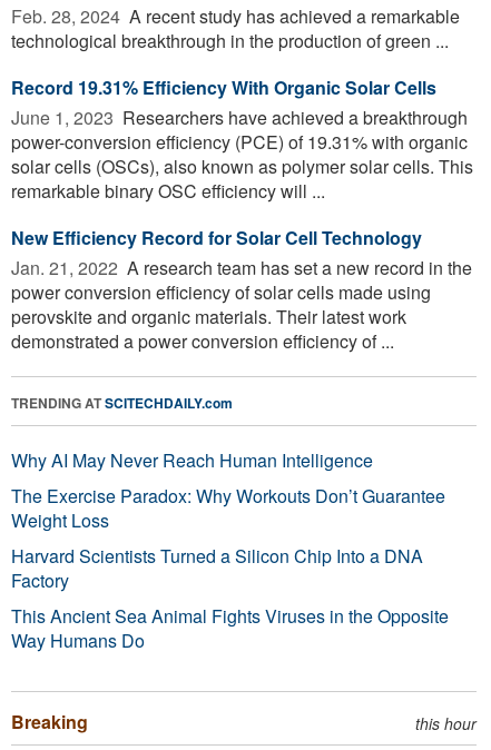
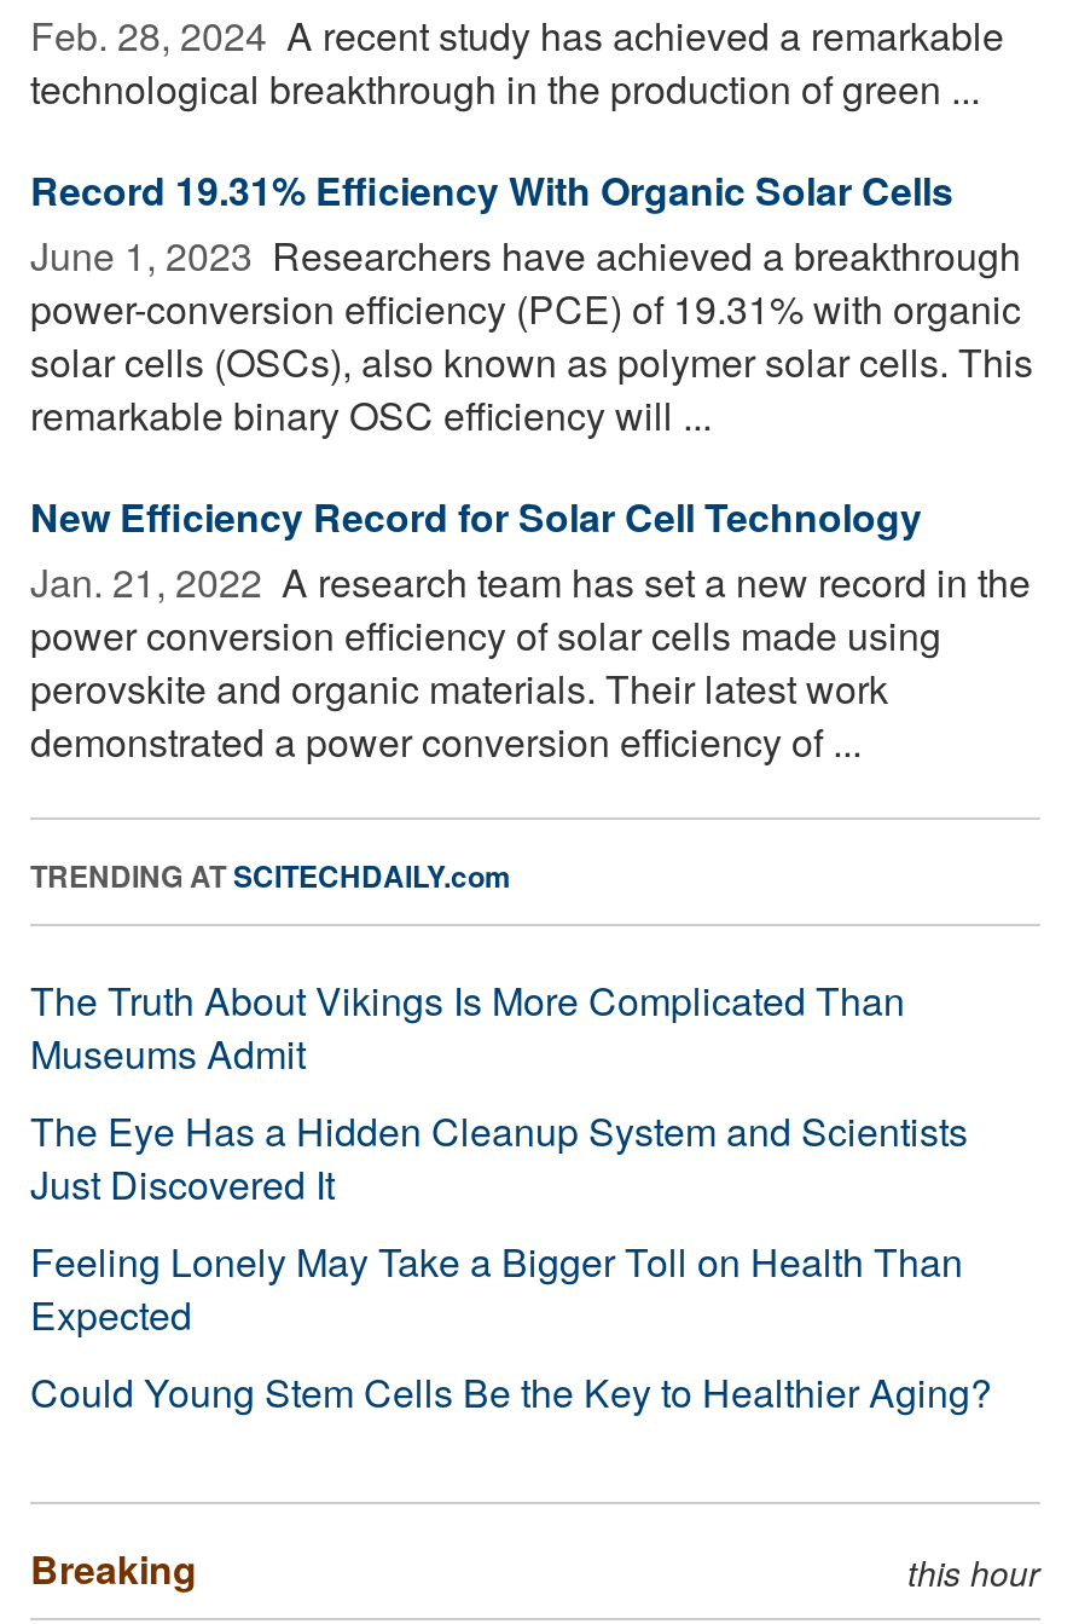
- Why AI May Never Reach Human Intelligence
- The Exercise Paradox: Why Workouts Don’t Guarantee
- Weight Loss
- Harvard Scientists Turned a Silicon Chip Into a DNA
- Factory
- This Ancient Sea Animal Fights Viruses in the Opposite
- Way Humans Do
+ The Truth About Vikings Is More Complicated Than
+ Museums Admit
+ The Eye Has a Hidden Cleanup System and Scientists
+ Just Discovered It
+ Feeling Lonely May Take a Bigger Toll on Health Than
+ Expected
+ Could Young Stem Cells Be the Key to Healthier Aging?
